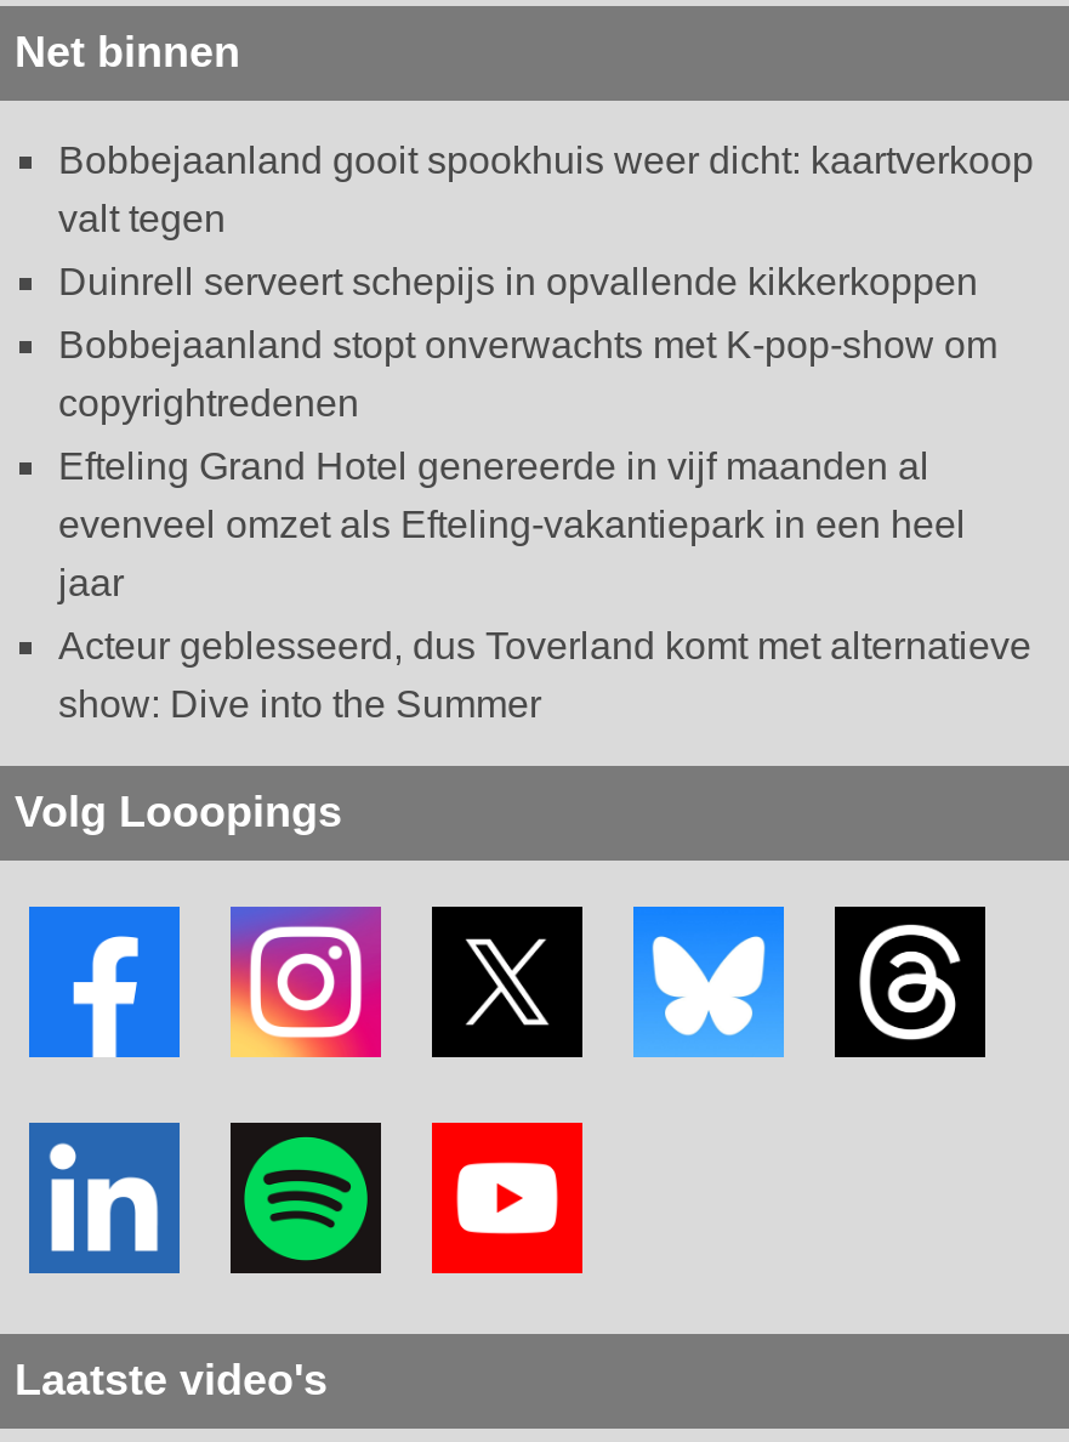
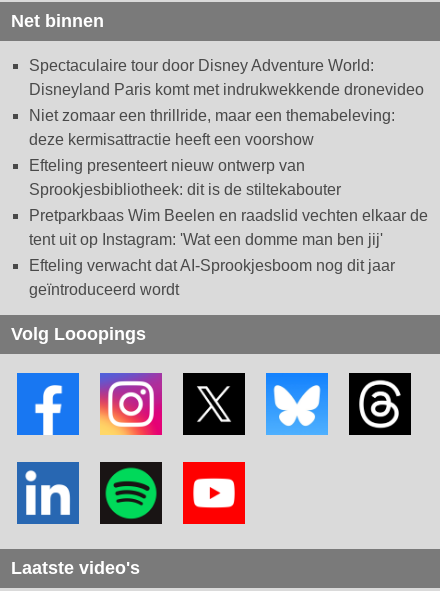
- Bobbejaanland gooit spookhuis weer dicht: kaartverkoop
- valt tegen
+ Spectaculaire tour door Disney Adventure World:
+ Disneyland Paris komt met indrukwekkende dronevideo

- Duinrell serveert schepijs in opvallende kikkerkoppen
+ Niet zomaar een thrillride, maar een themabeleving:
+ deze kermisattractie heeft een voorshow

- Bobbejaanland stopt onverwachts met K-pop-show om
- copyrightredenen
+ Efteling presenteert nieuw ontwerp van
+ Sprookjesbibliotheek: dit is de stiltekabouter

- Efteling Grand Hotel genereerde in vijf maanden al
- evenveel omzet als Efteling-vakantiepark in een heel
- jaar
+ Pretparkbaas Wim Beelen en raadslid vechten elkaar de
+ tent uit op Instagram: 'Wat een domme man ben jij'

- Acteur geblesseerd, dus Toverland komt met alternatieve
- show: Dive into the Summer
+ Efteling verwacht dat AI-Sprookjesboom nog dit jaar
+ geïntroduceerd wordt
